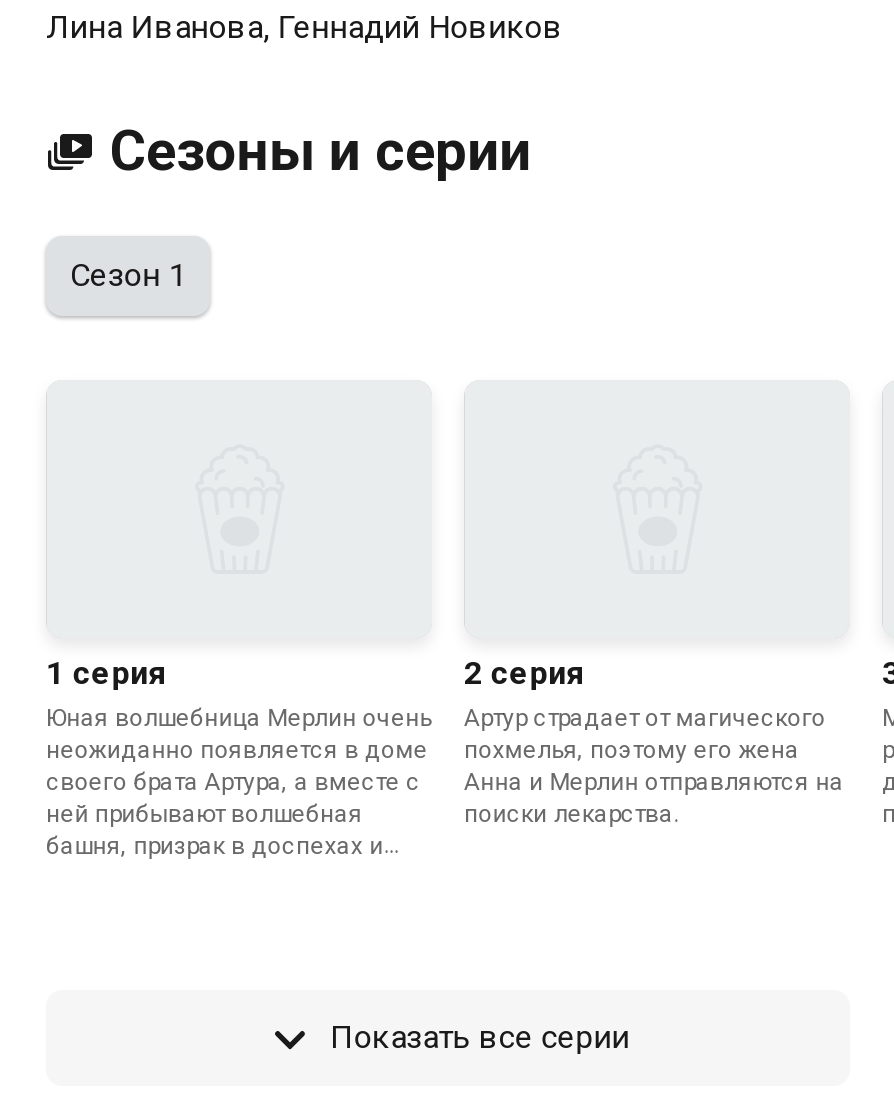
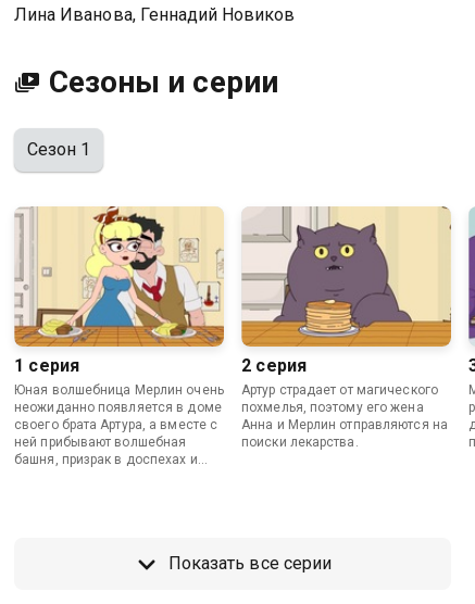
+ [image]

+ [image]
